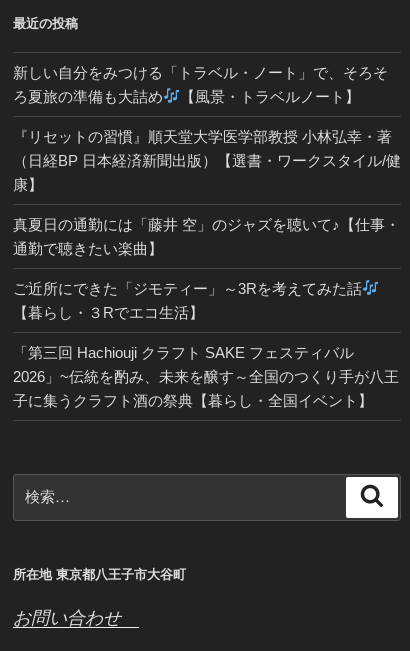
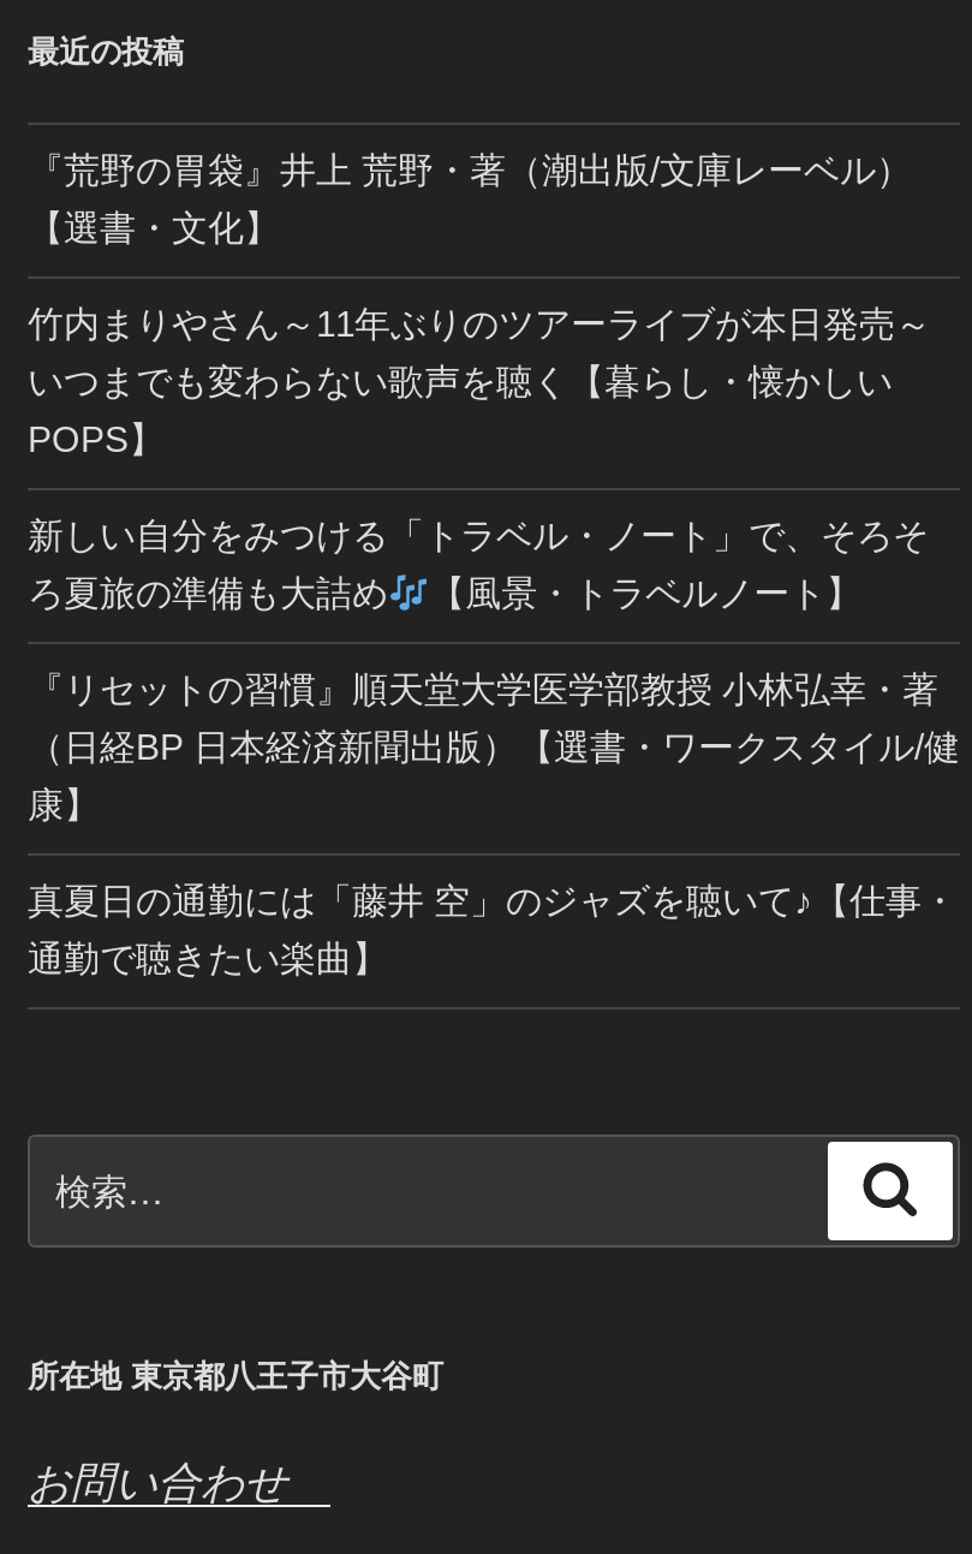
+ 『荒野の胃袋』井上 荒野・著（潮出版/文庫レーベル）
+ 【選書・文化】
+ 竹内まりやさん～11年ぶりのツアーライブが本日発売～
+ いつまでも変わらない歌声を聴く【暮らし・懐かしい
+ POPS】

moved down: 新しい自分をみつける「トラベル・ノート」で、そろそ | ろ夏旅の準備も大詰め | 【風景・トラベルノート】 | 『リセットの習慣』順天堂大学医学部教授 小林弘幸・著 | （日経BP 日本経済新聞出版）【選書・ワークスタイル/健 | 康】 | 通勤で聴きたい楽曲】

- ご近所にできた「ジモティー」～3Rを考えてみた話
- 【暮らし・３Rでエコ生活】
- 「第三回 Hachiouji クラフト SAKE フェスティバル
- 2026」~伝統を酌み、未来を醸す～全国のつくり手が八王
- 子に集うクラフト酒の祭典【暮らし・全国イベント】
